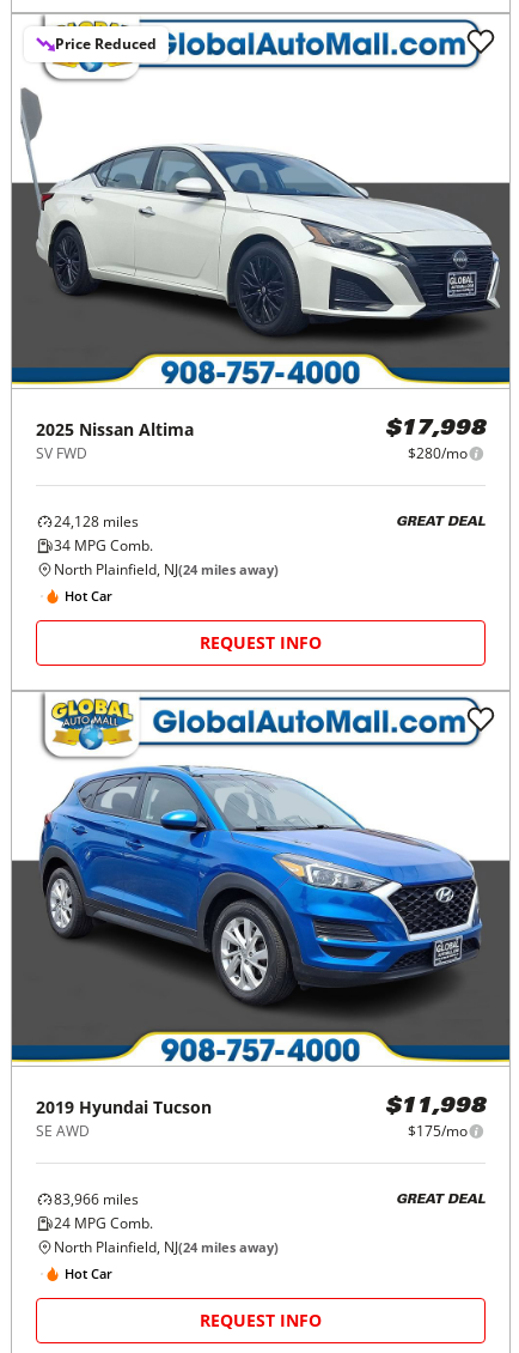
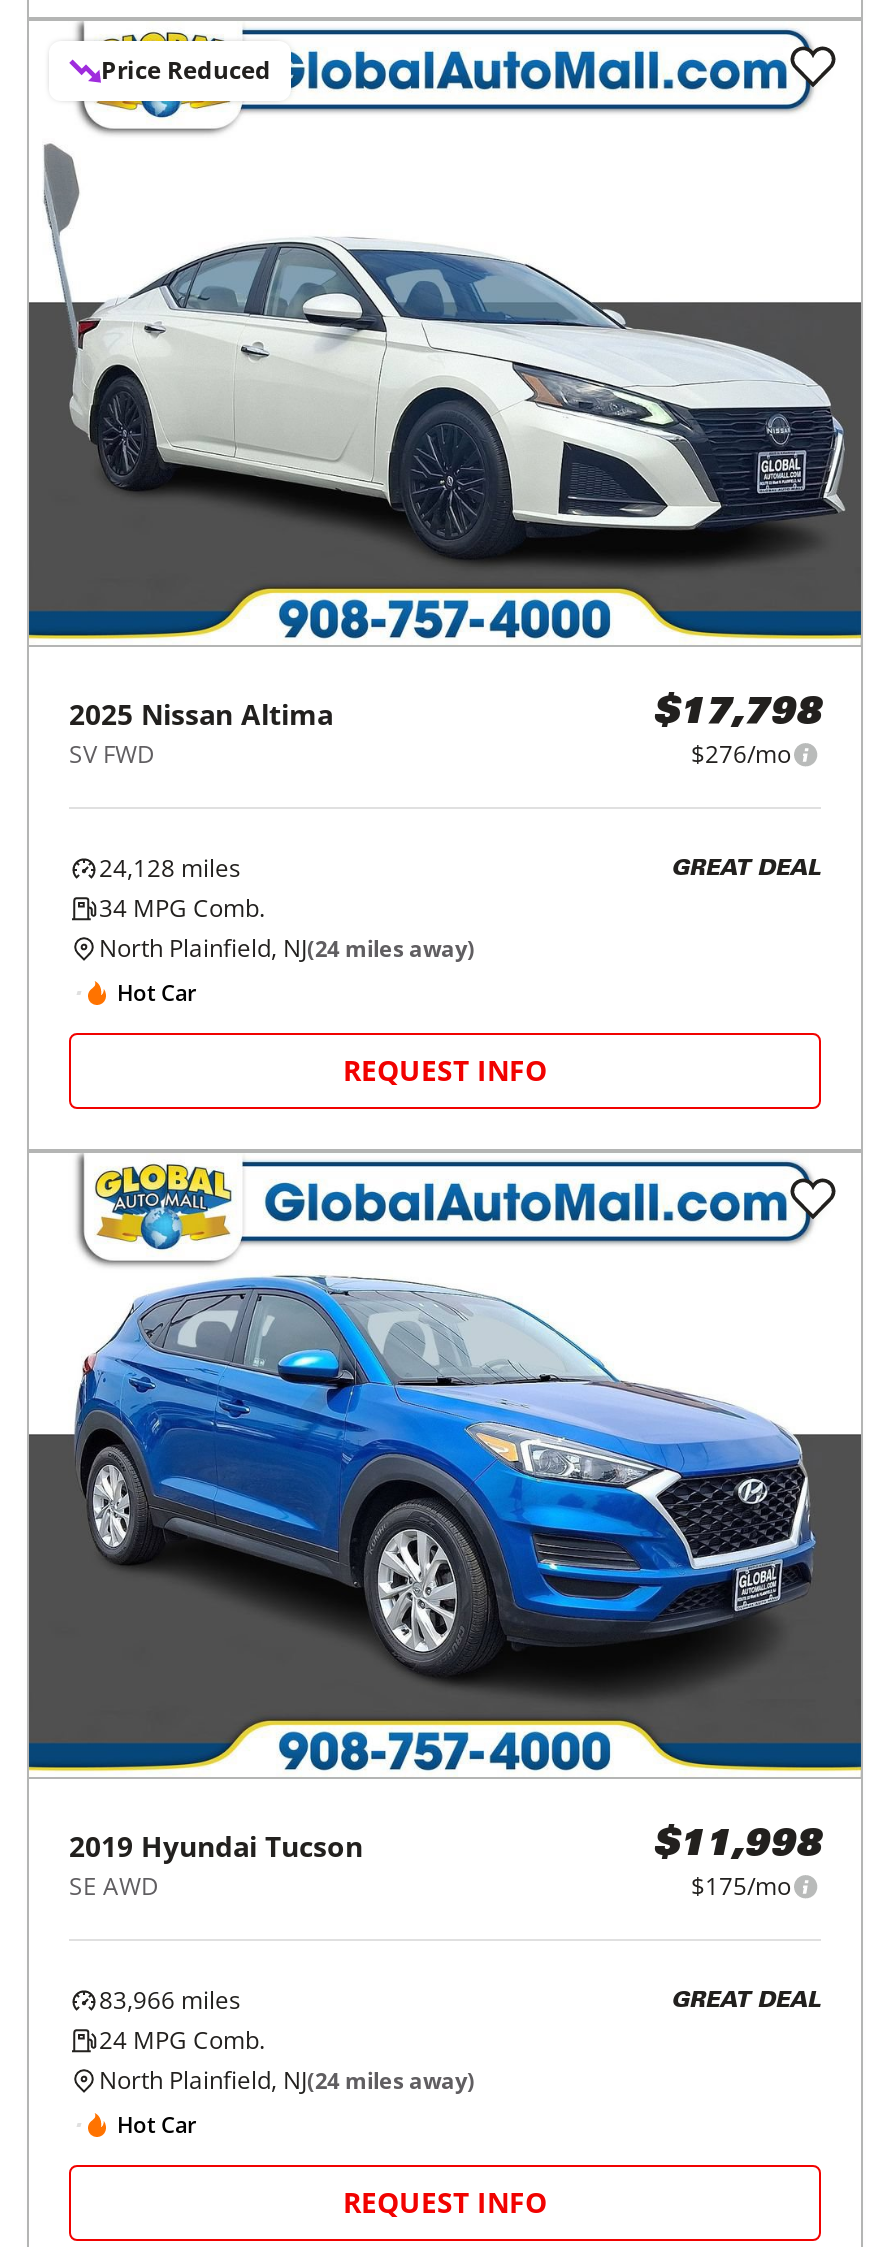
- $17,998
- $280/mo
+ $17,798
+ $276/mo
